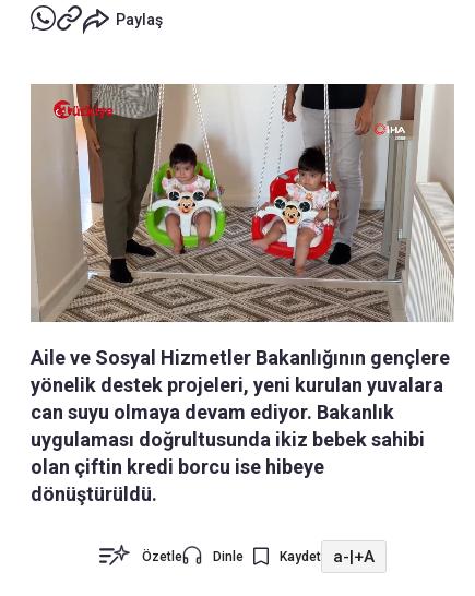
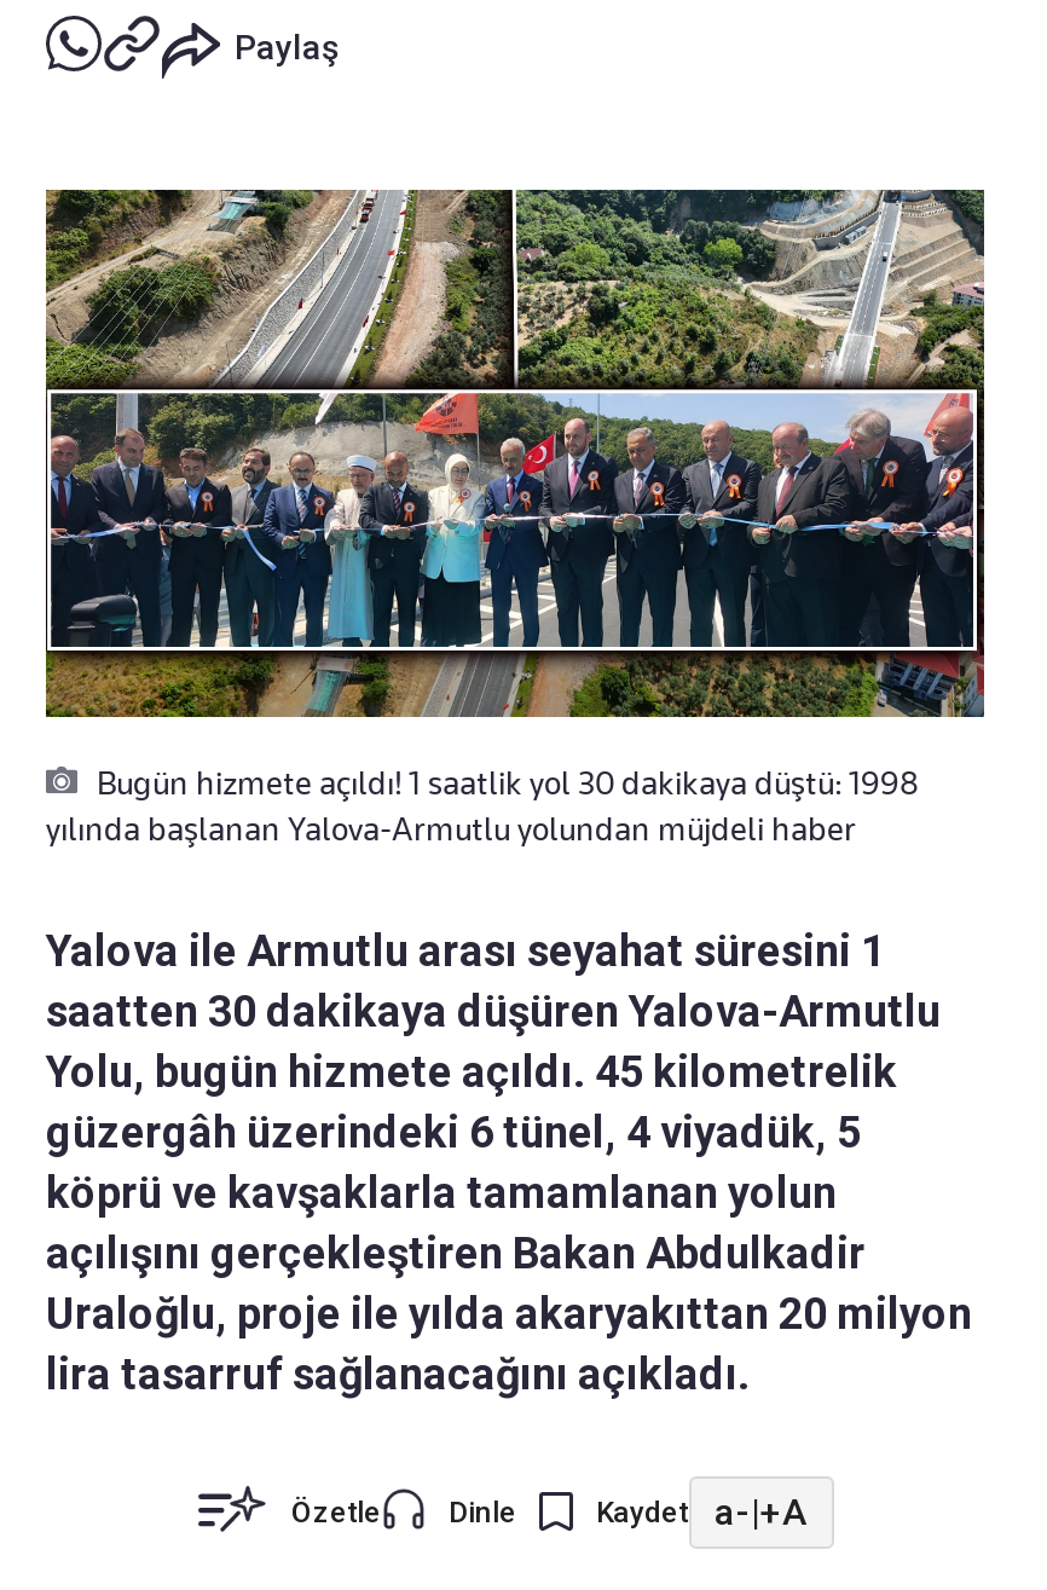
- [image]
- Aile ve Sosyal Hizmetler Bakanlığının gençlere
- yönelik destek projeleri, yeni kurulan yuvalara
- can suyu olmaya devam ediyor. Bakanlık
- uygulaması doğrultusunda ikiz bebek sahibi
- olan çiftin kredi borcu ise hibeye
- dönüştürüldü.
+ [image]
+ Bugün hizmete açıldı! 1 saatlik yol 30 dakikaya düştü: 1998
+ yılında başlanan Yalova-Armutlu yolundan müjdeli haber
+ Yalova ile Armutlu arası seyahat süresini 1
+ saatten 30 dakikaya düşüren Yalova-Armutlu
+ Yolu, bugün hizmete açıldı. 45 kilometrelik
+ güzergâh üzerindeki 6 tünel, 4 viyadük, 5
+ köprü ve kavşaklarla tamamlanan yolun
+ açılışını gerçekleştiren Bakan Abdulkadir
+ Uraloğlu, proje ile yılda akaryakıttan 20 milyon
+ lira tasarruf sağlanacağını açıkladı.
